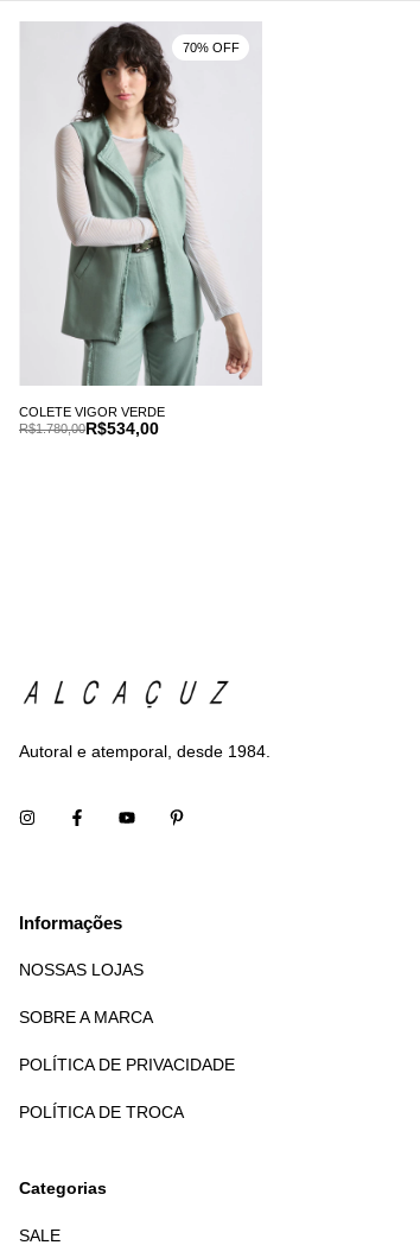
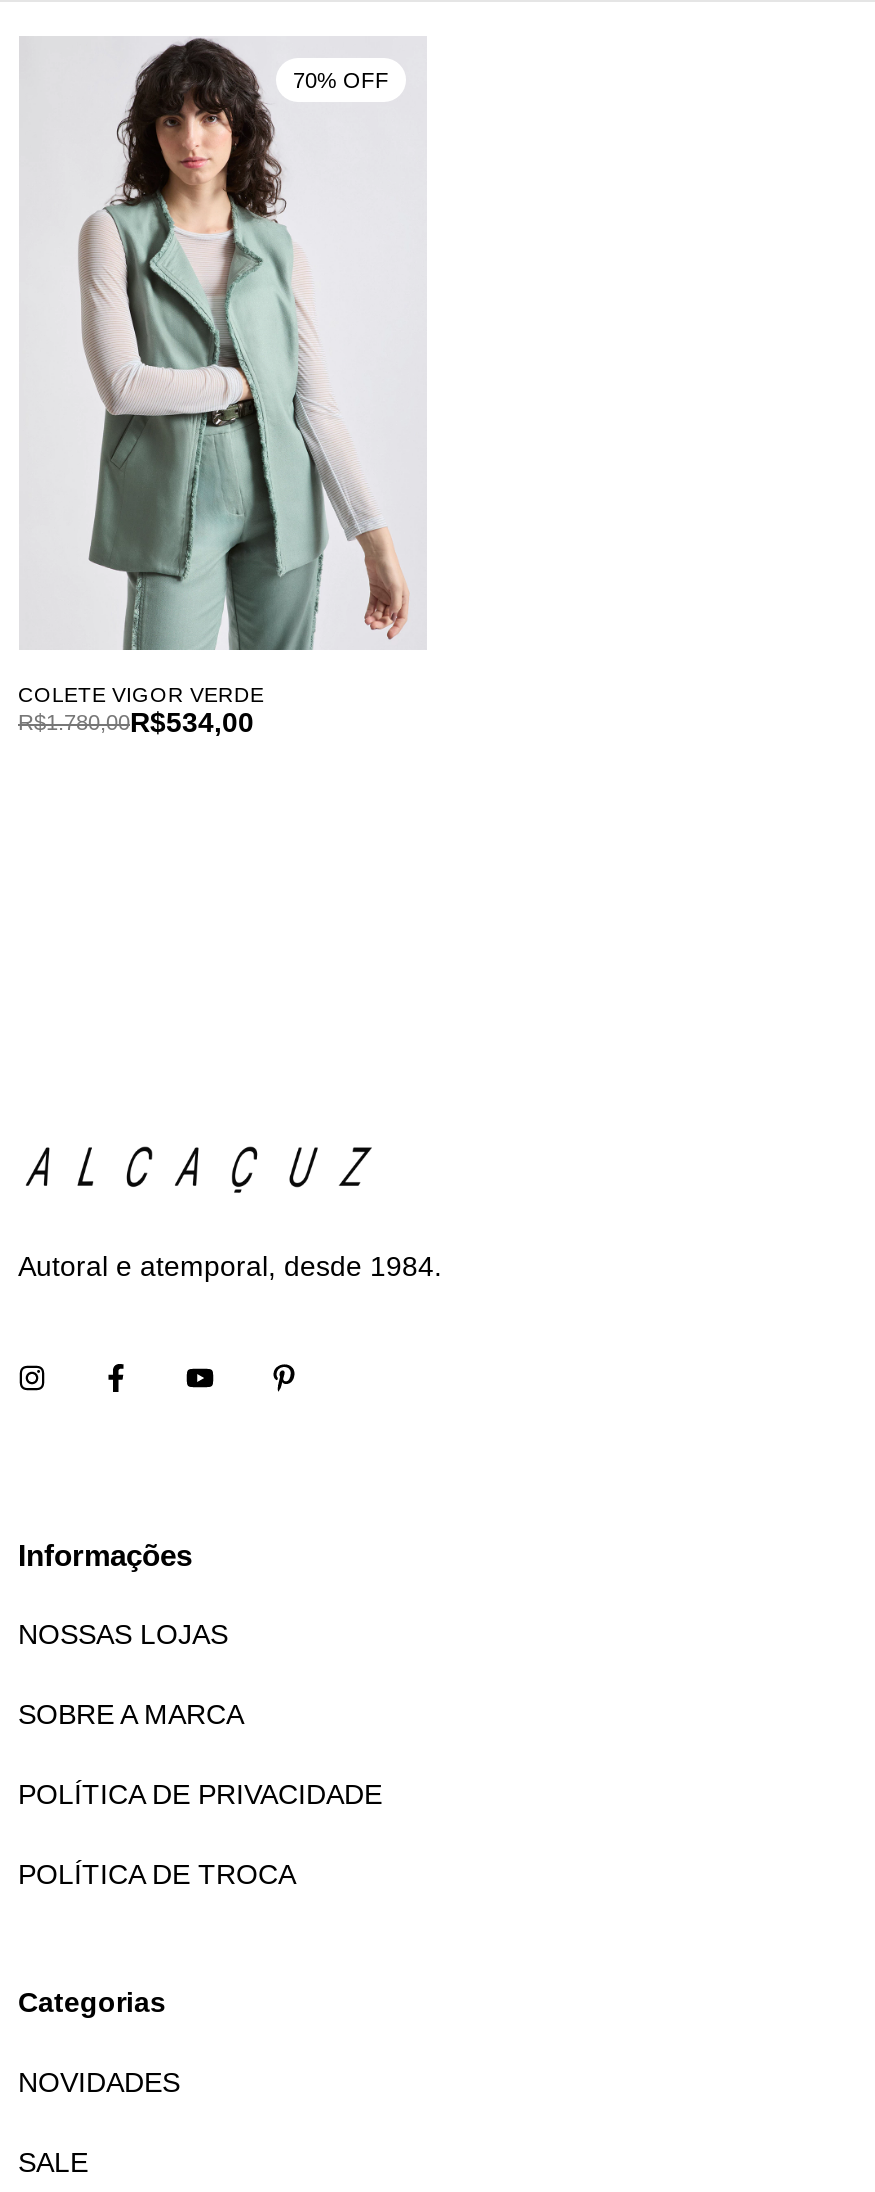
+ NOVIDADES
